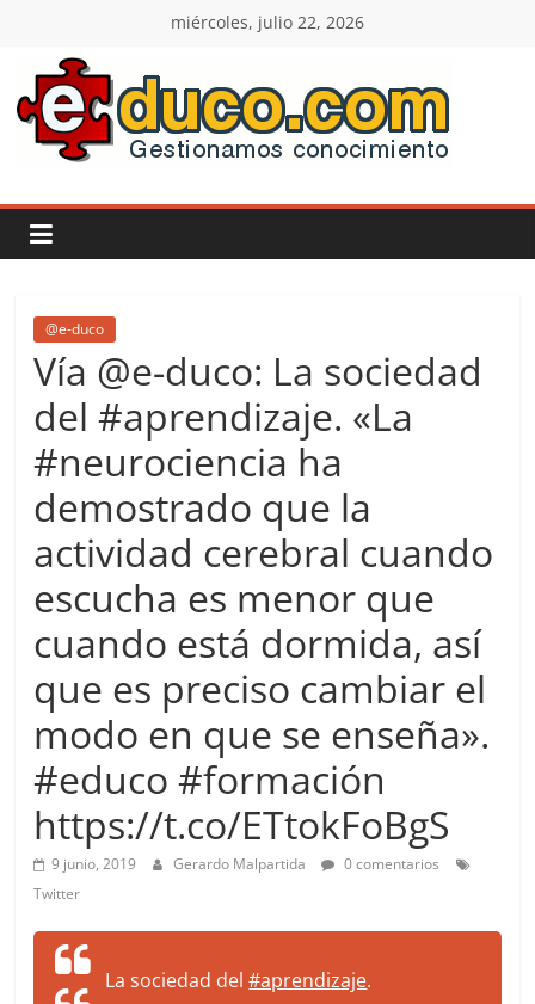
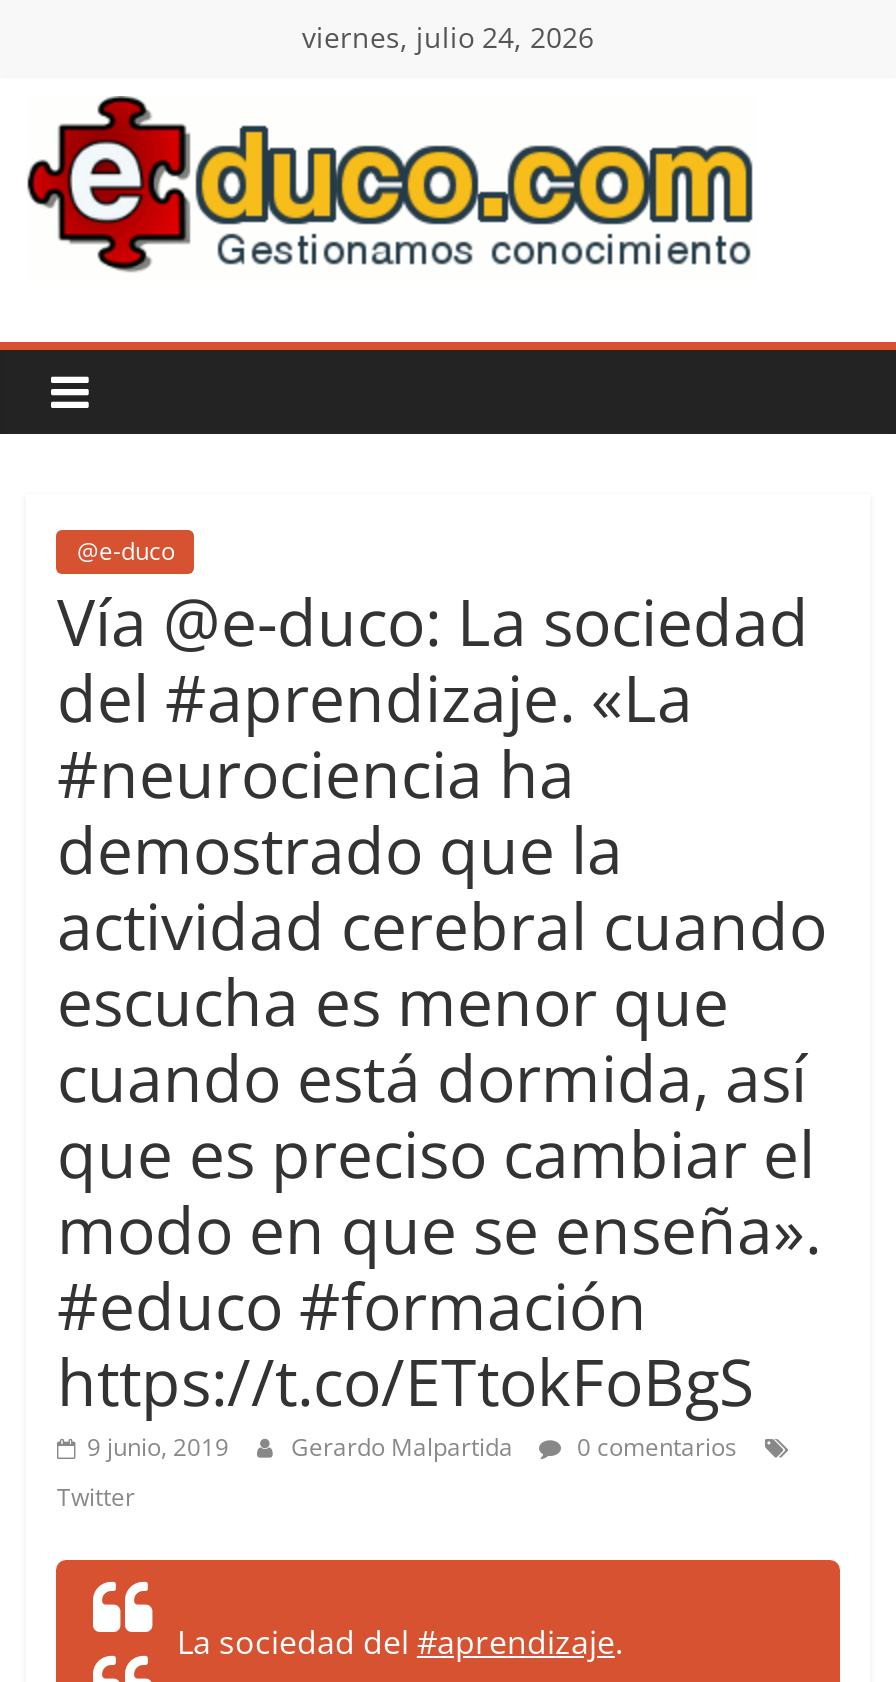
- miércoles, julio 22, 2026
+ viernes, julio 24, 2026
